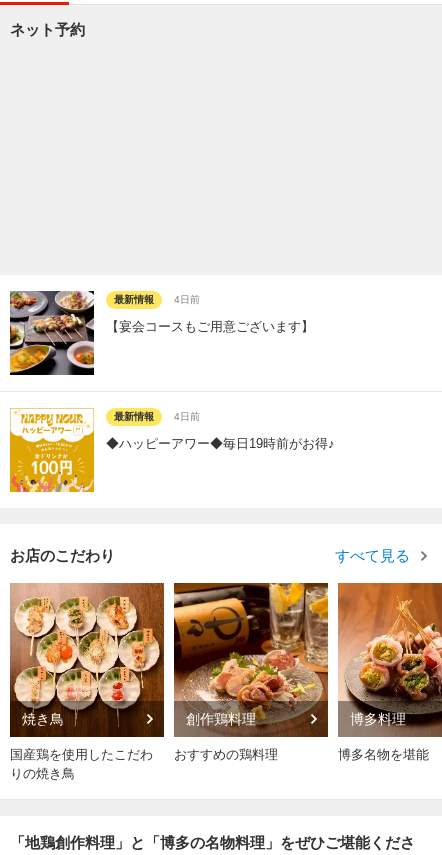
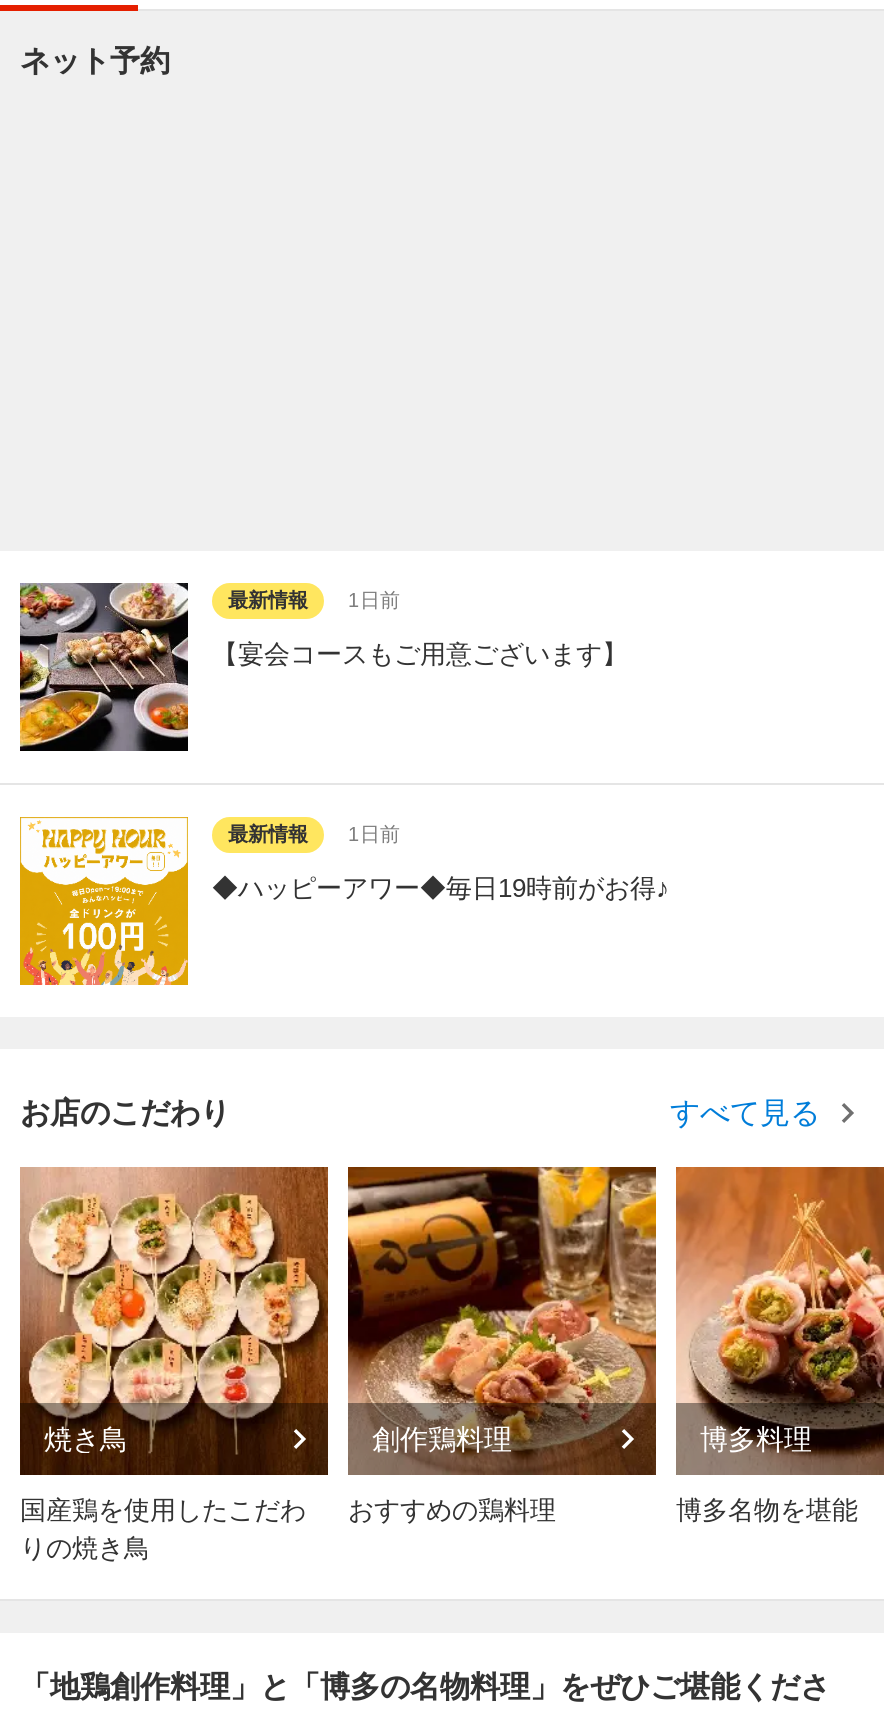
- 最新情報 4日前
+ 最新情報 1日前

- 最新情報 4日前
+ 最新情報 1日前
